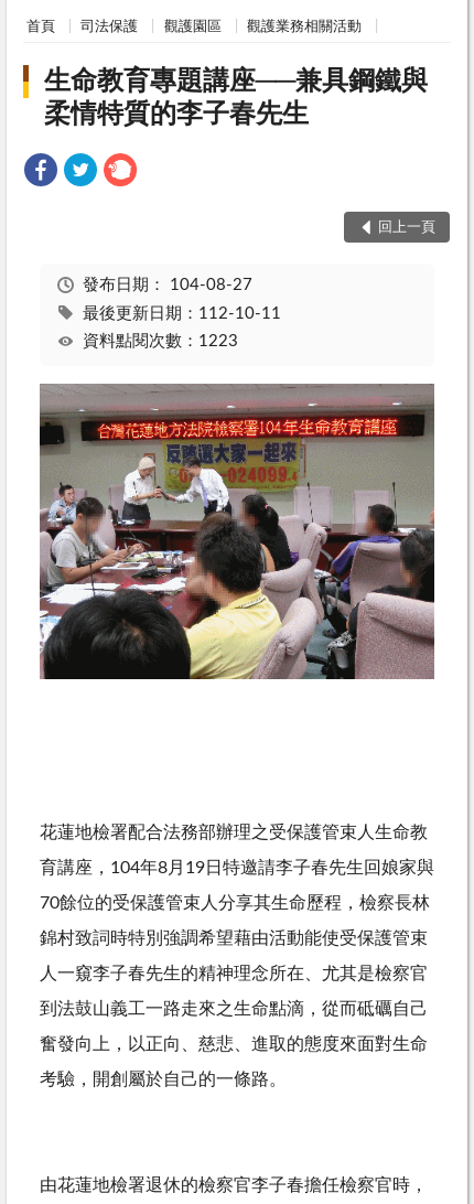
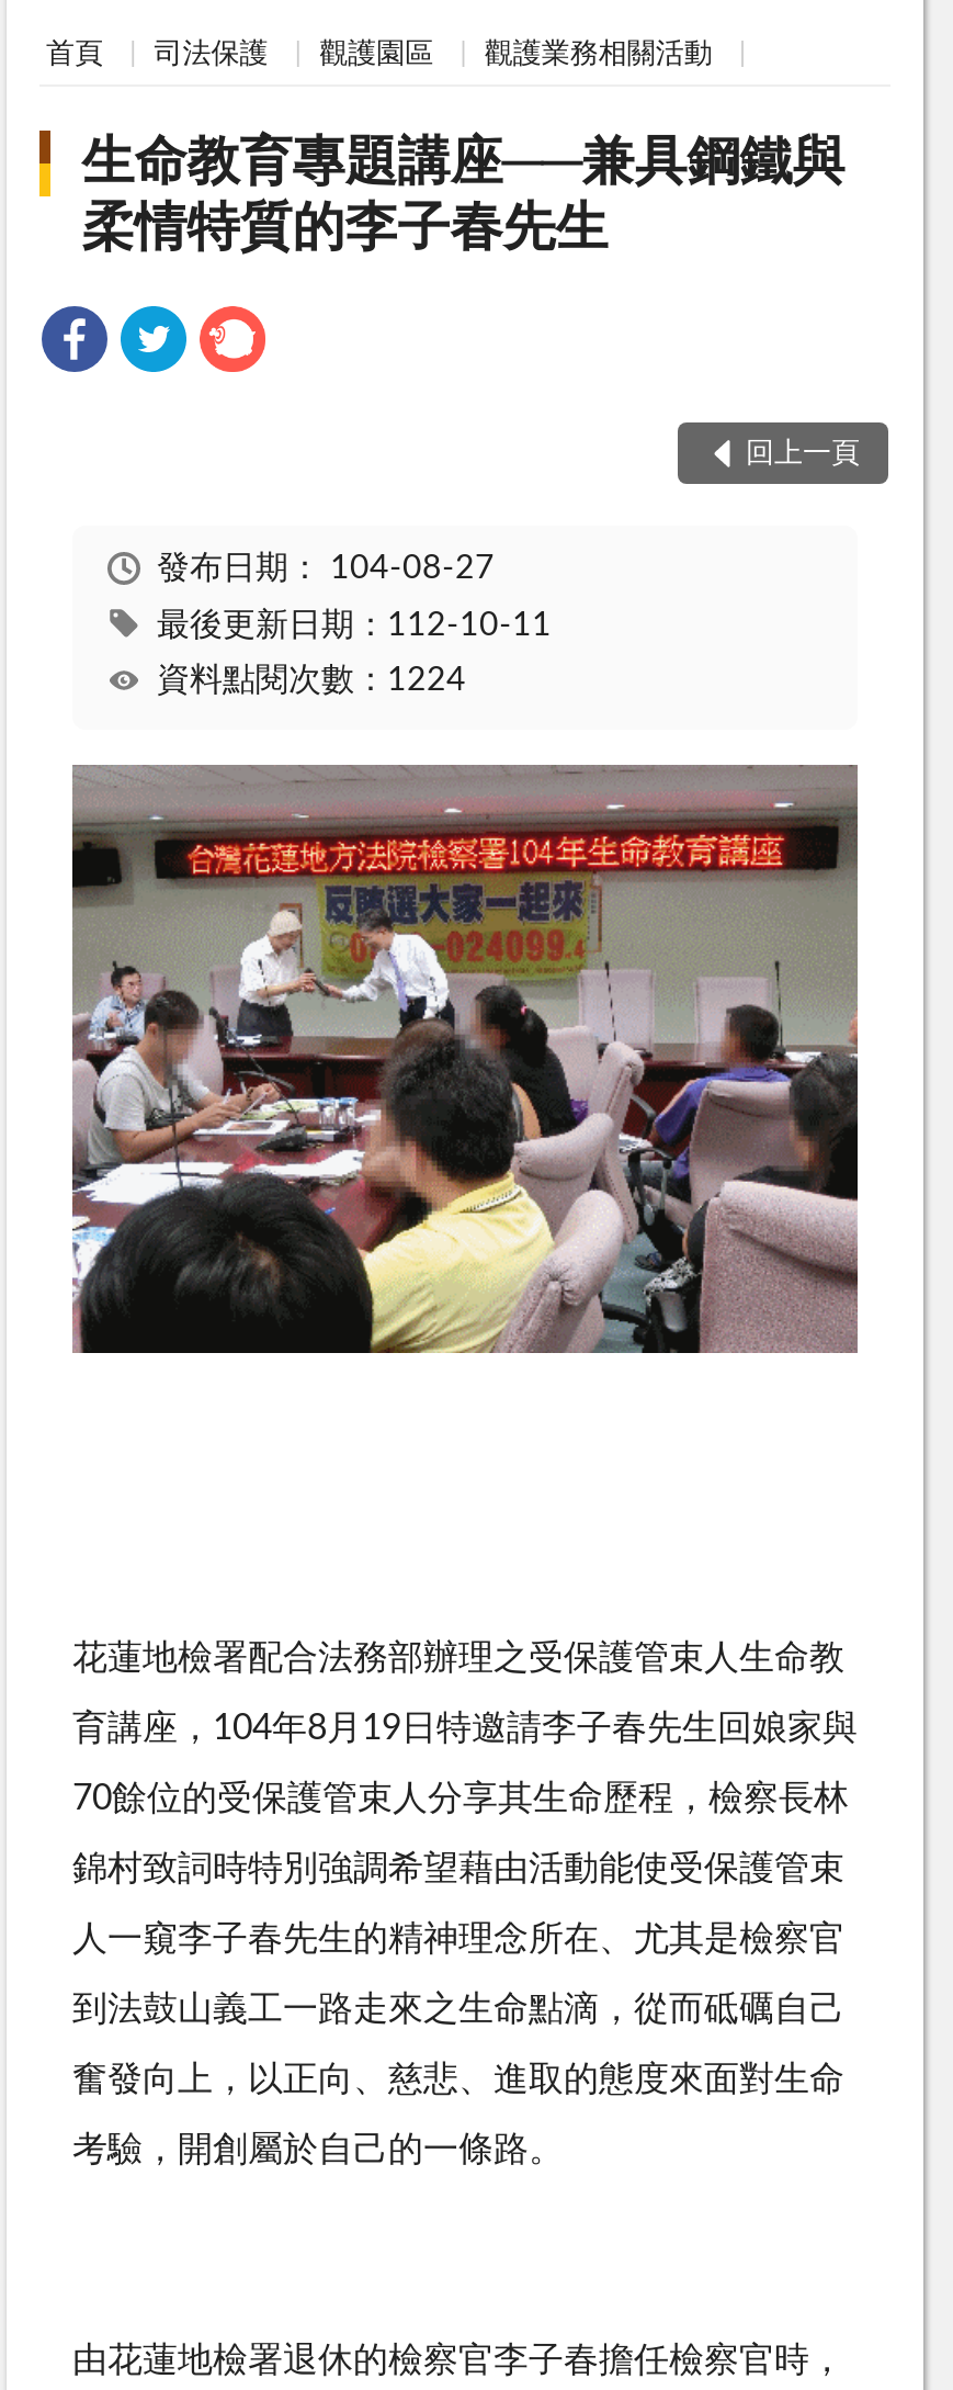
- 資料點閱次數：1223
+ 資料點閱次數：1224
